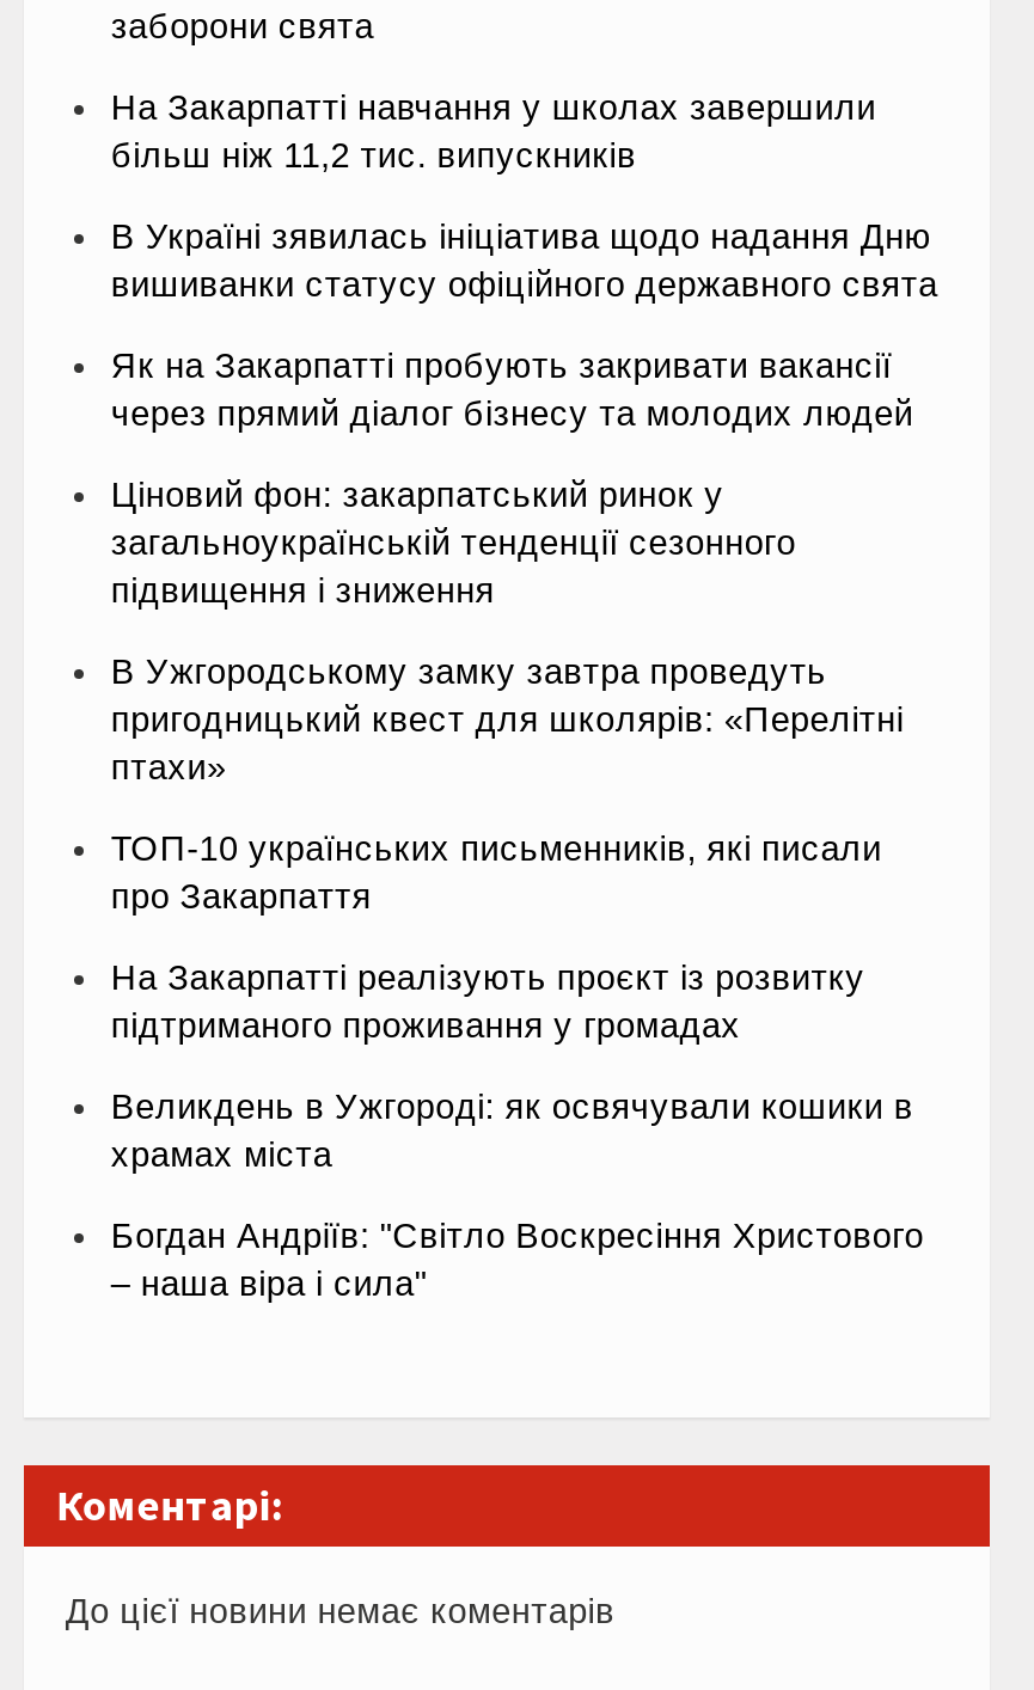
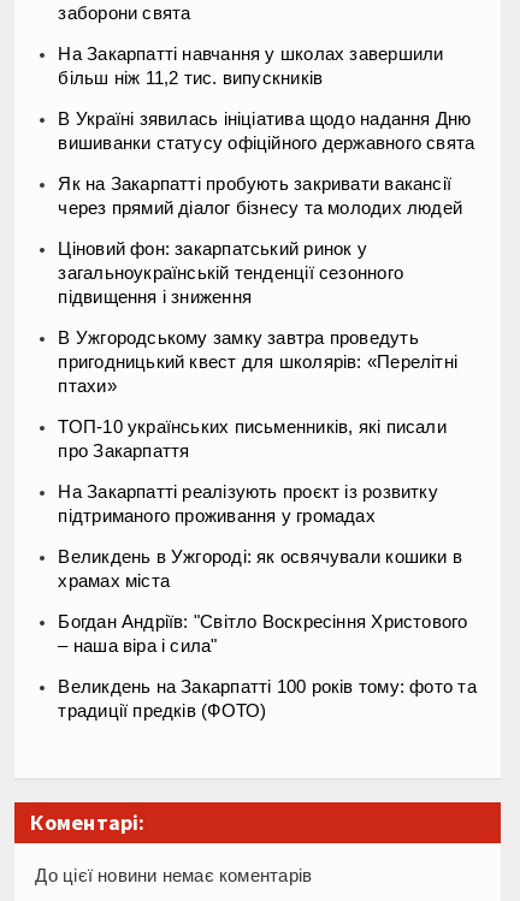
+ Великдень на Закарпатті 100 років тому: фото та
+ традиції предків (ФОТО)
